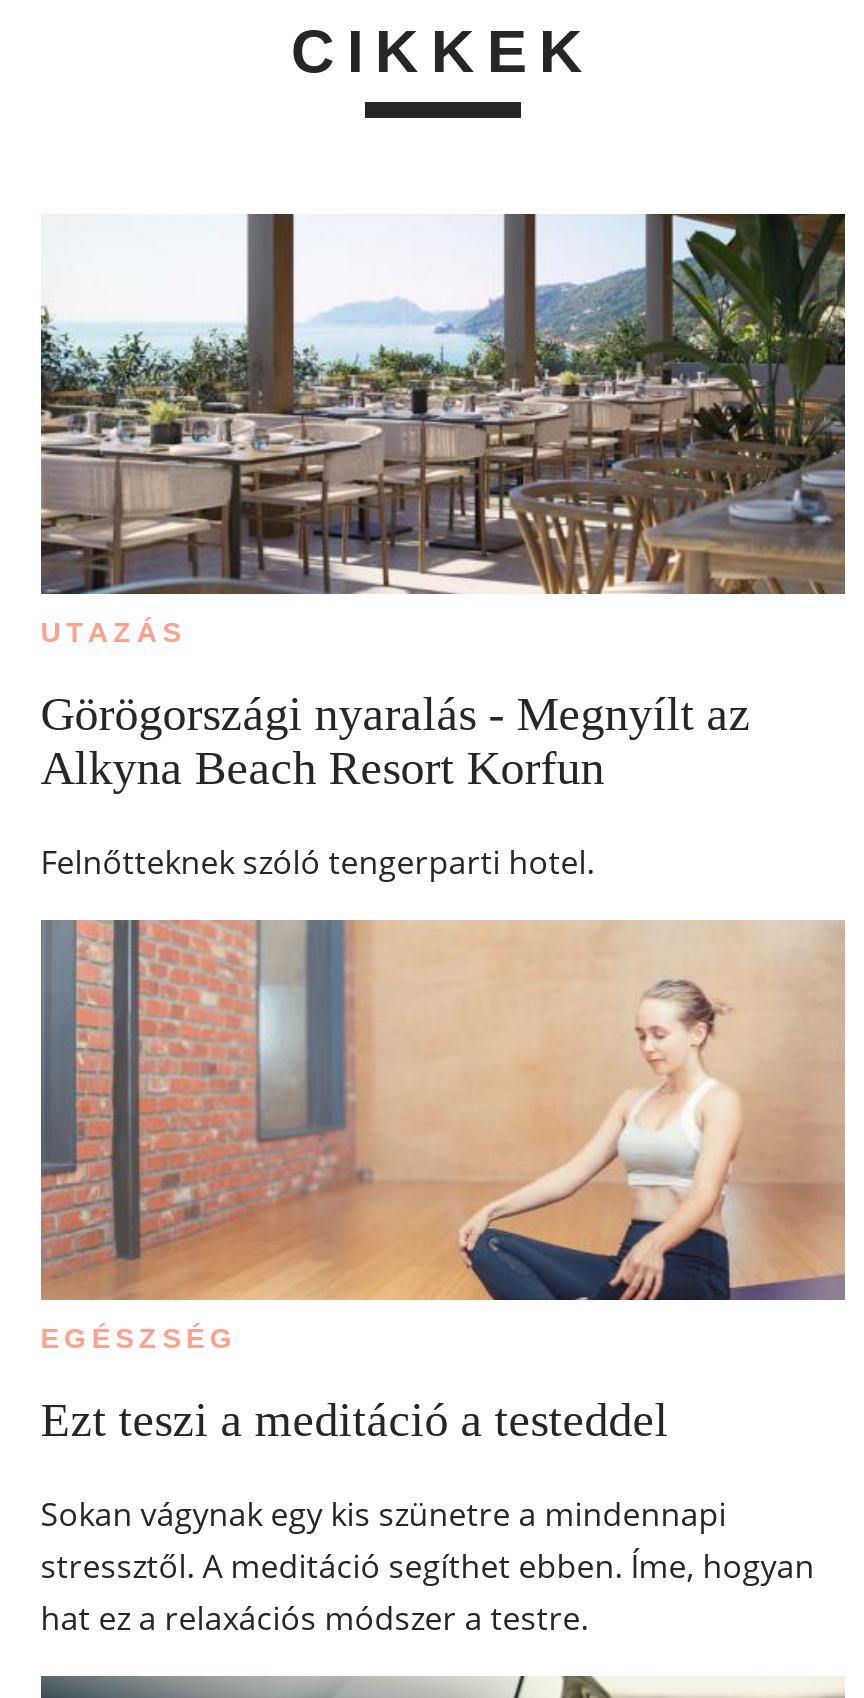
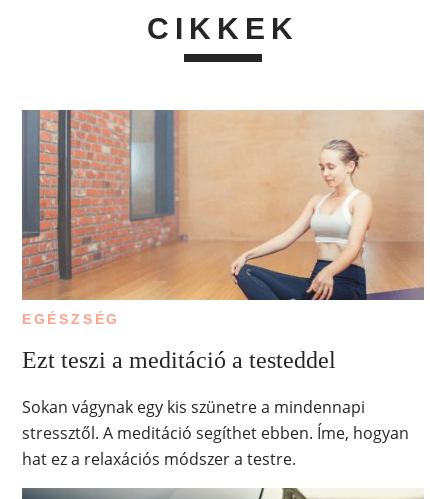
- [image]
- UTAZÁS
- Görögországi nyaralás - Megnyílt az
- Alkyna Beach Resort Korfun
- Felnőtteknek szóló tengerparti hotel.
